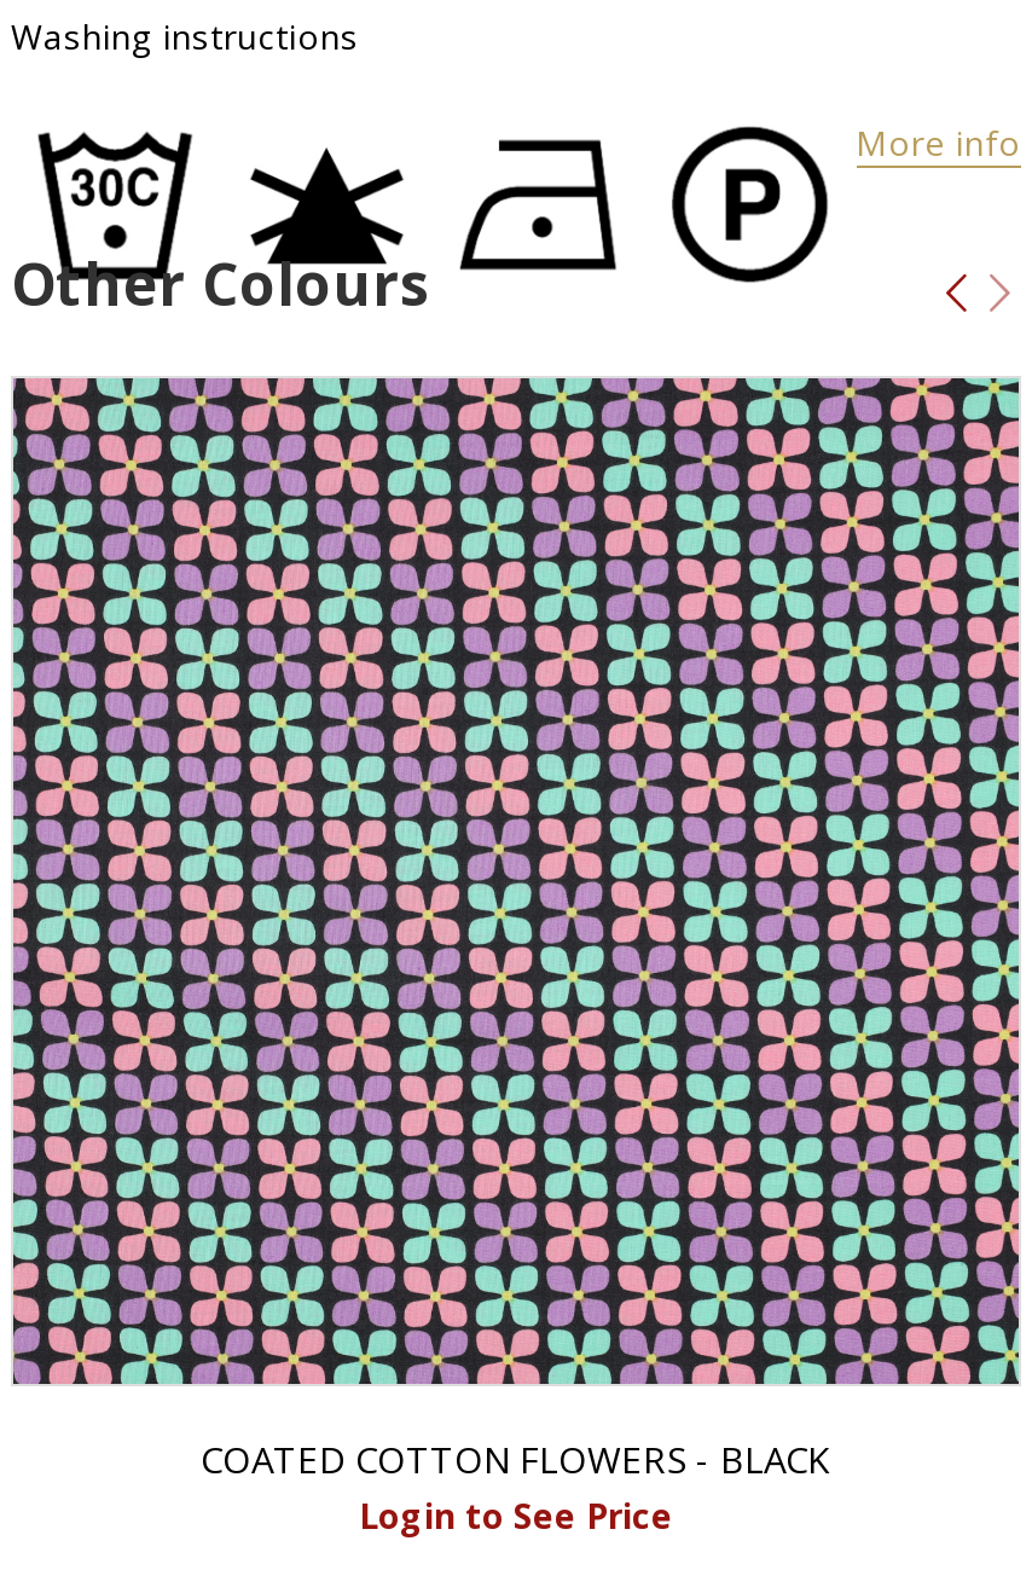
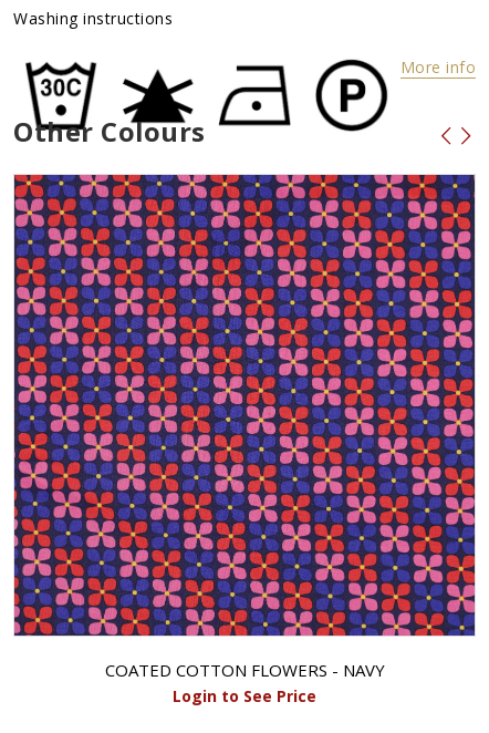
- [image]
- COATED COTTON FLOWERS - BLACK
+ [image]
+ COATED COTTON FLOWERS - NAVY
